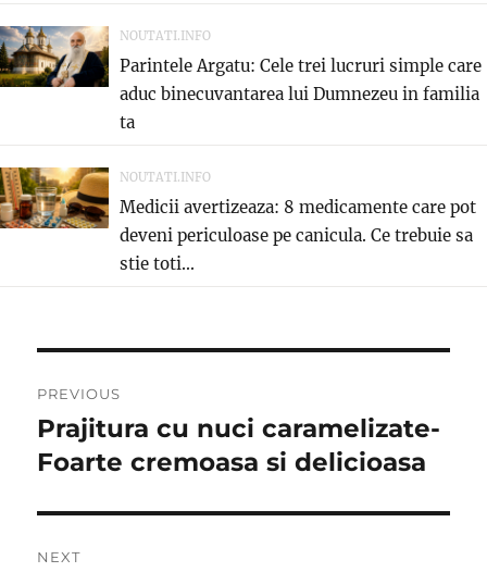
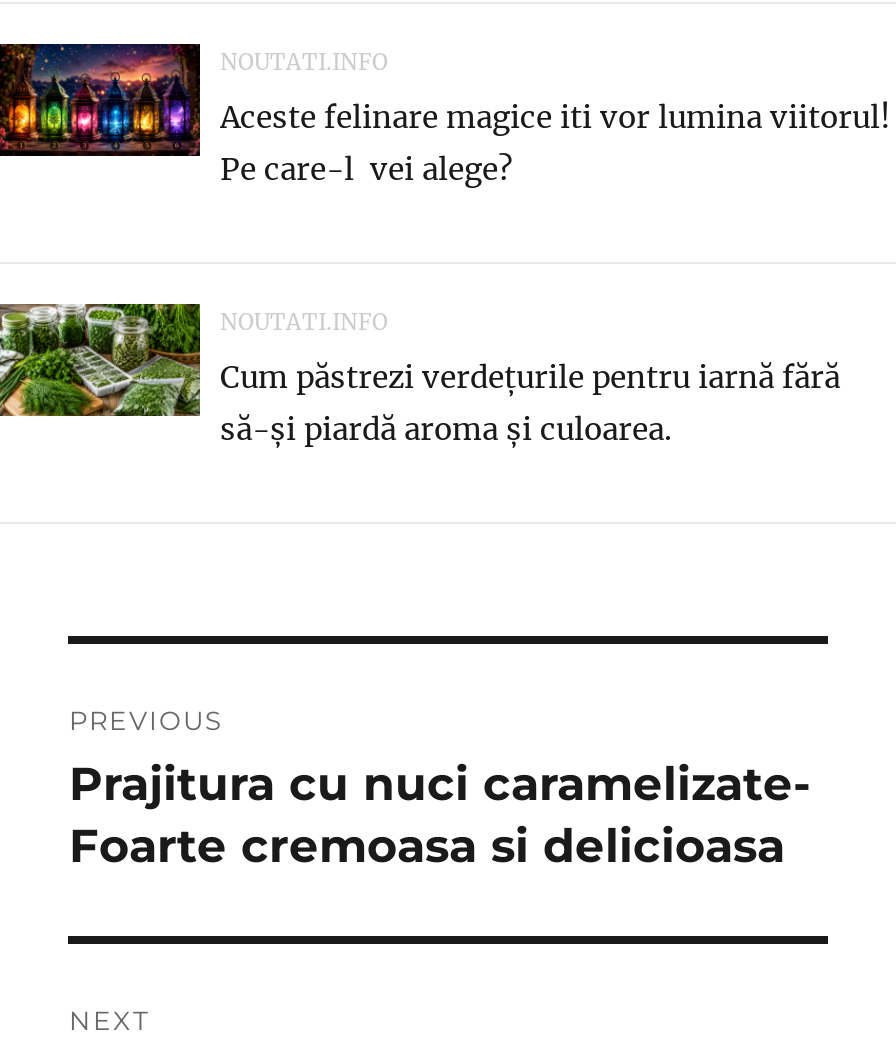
- [image]
- Parintele Argatu: Cele trei lucruri simple care
- aduc binecuvantarea lui Dumnezeu in familia
- ta
+ [image]
+ Aceste felinare magice iti vor lumina viitorul!
+ Pe care-l vei alege?

- [image]
- Medicii avertizeaza: 8 medicamente care pot
- deveni periculoase pe canicula. Ce trebuie sa
- stie toti...
+ [image]
+ Cum păstrezi verdețurile pentru iarnă fără
+ să-și piardă aroma și culoarea.
